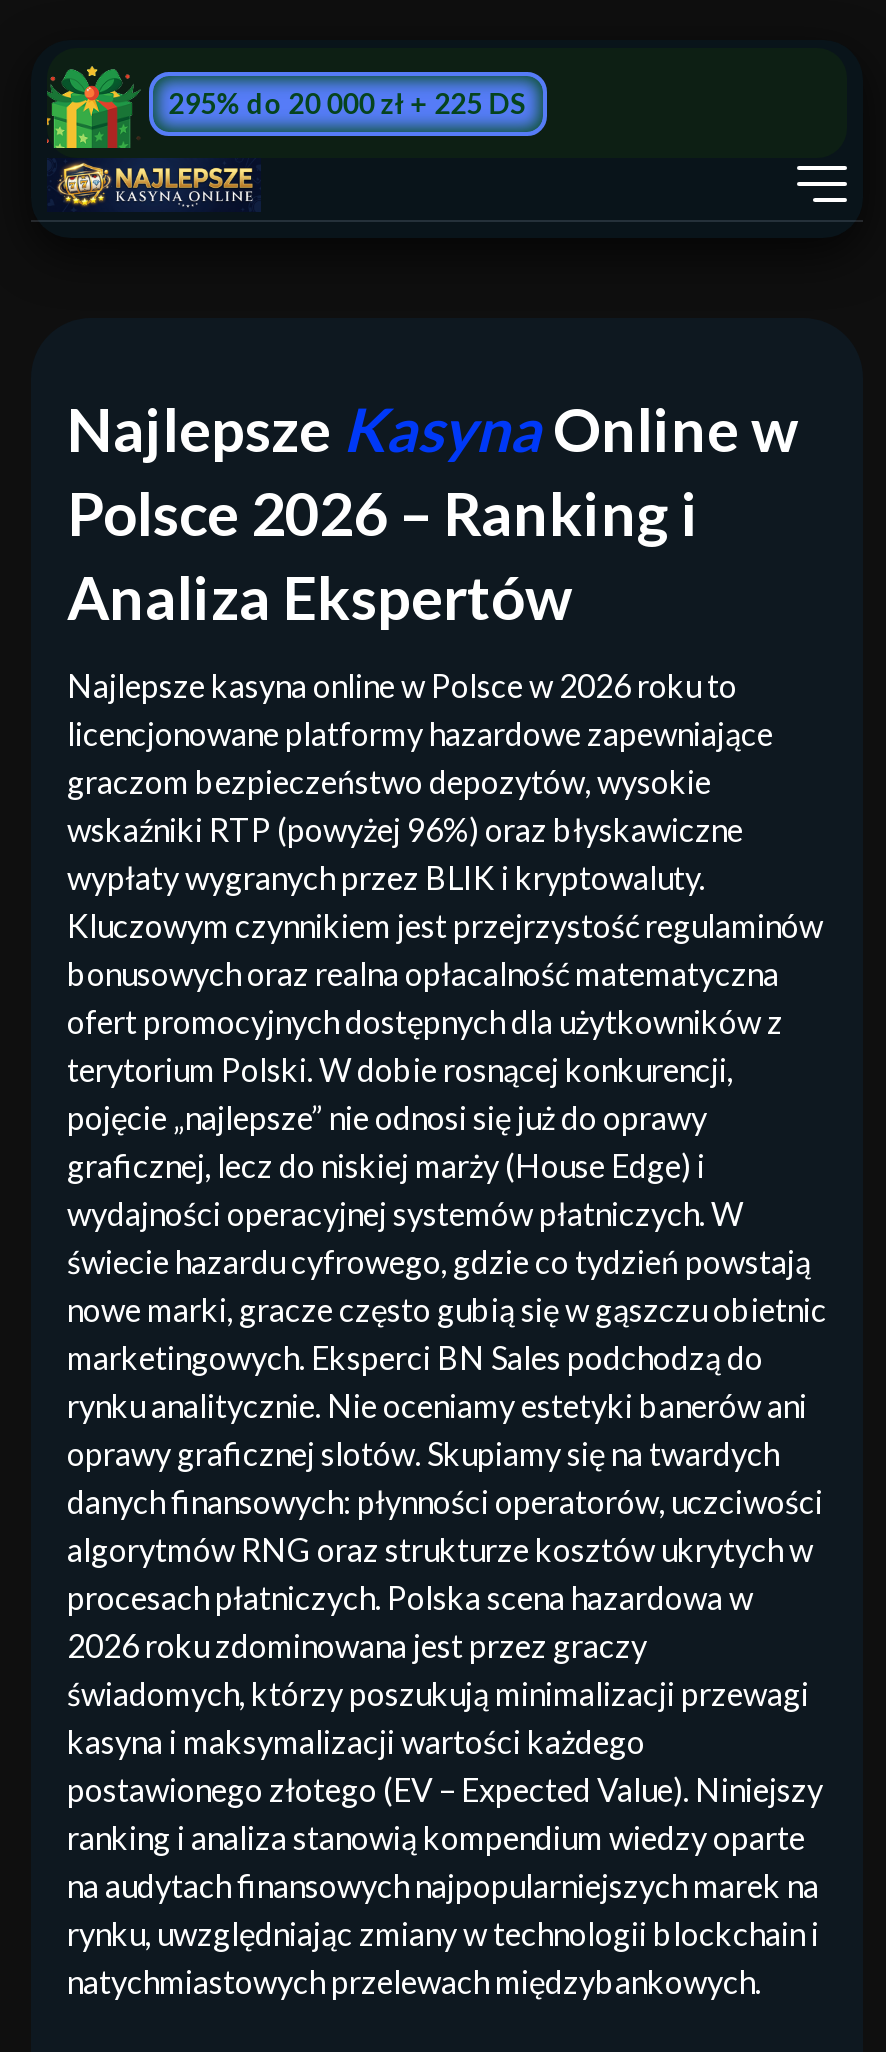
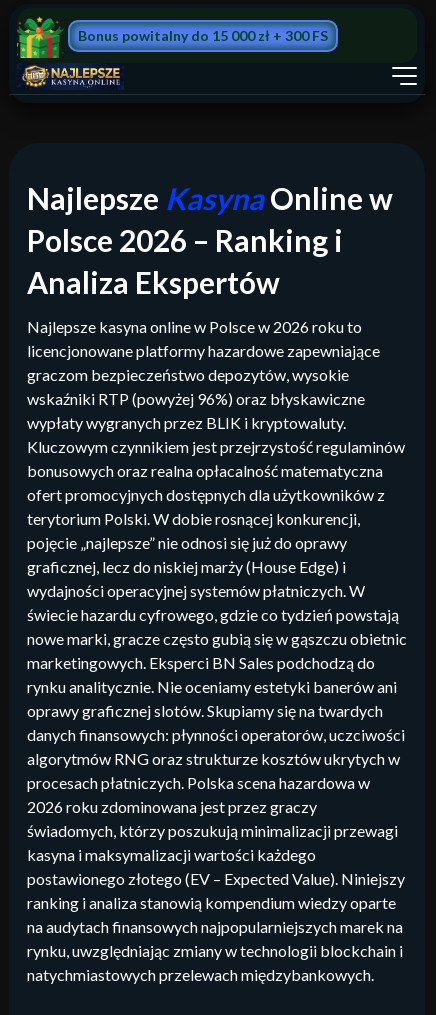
- 295% do 20 000 zł + 225 DS
+ Bonus powitalny do 15 000 zł + 300 FS
